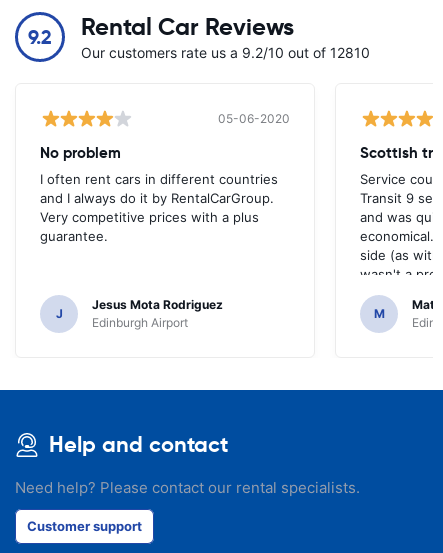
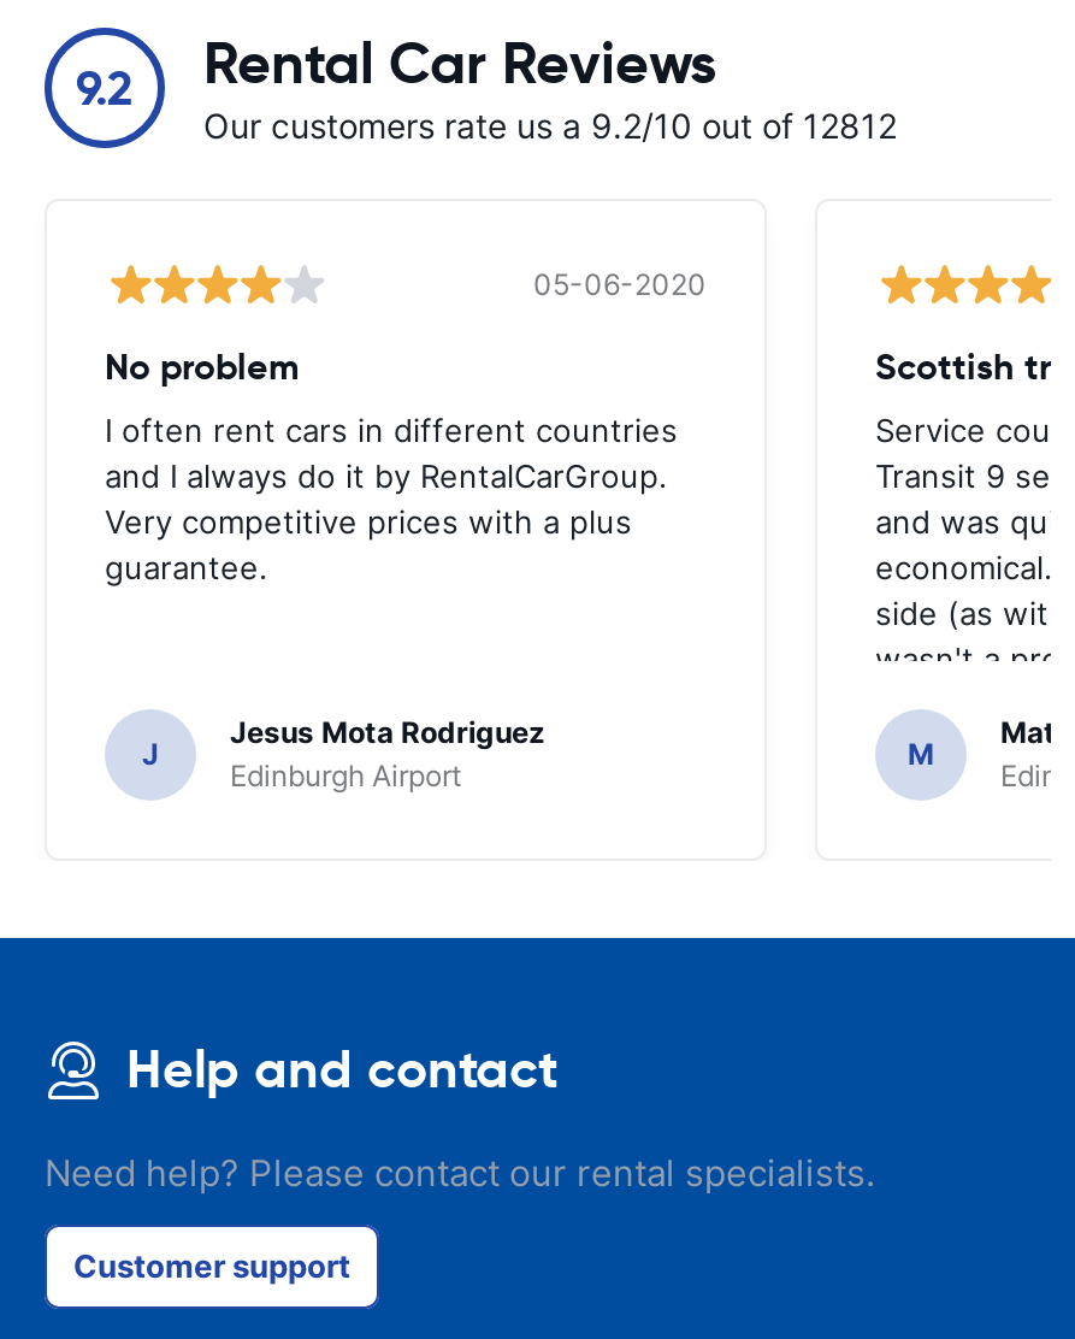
- Our customers rate us a 9.2/10 out of 12810
+ Our customers rate us a 9.2/10 out of 12812
